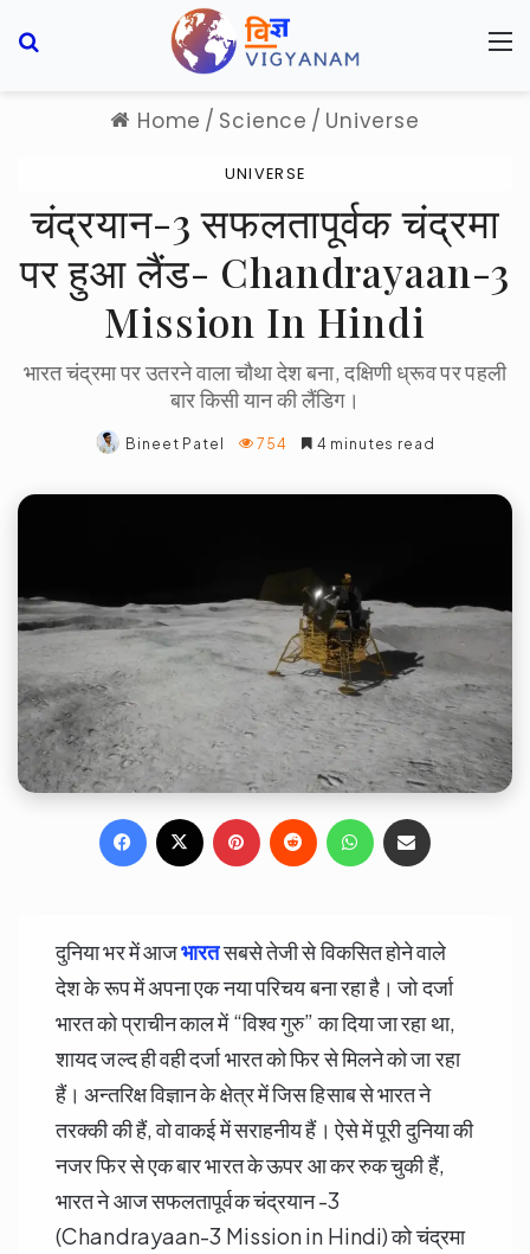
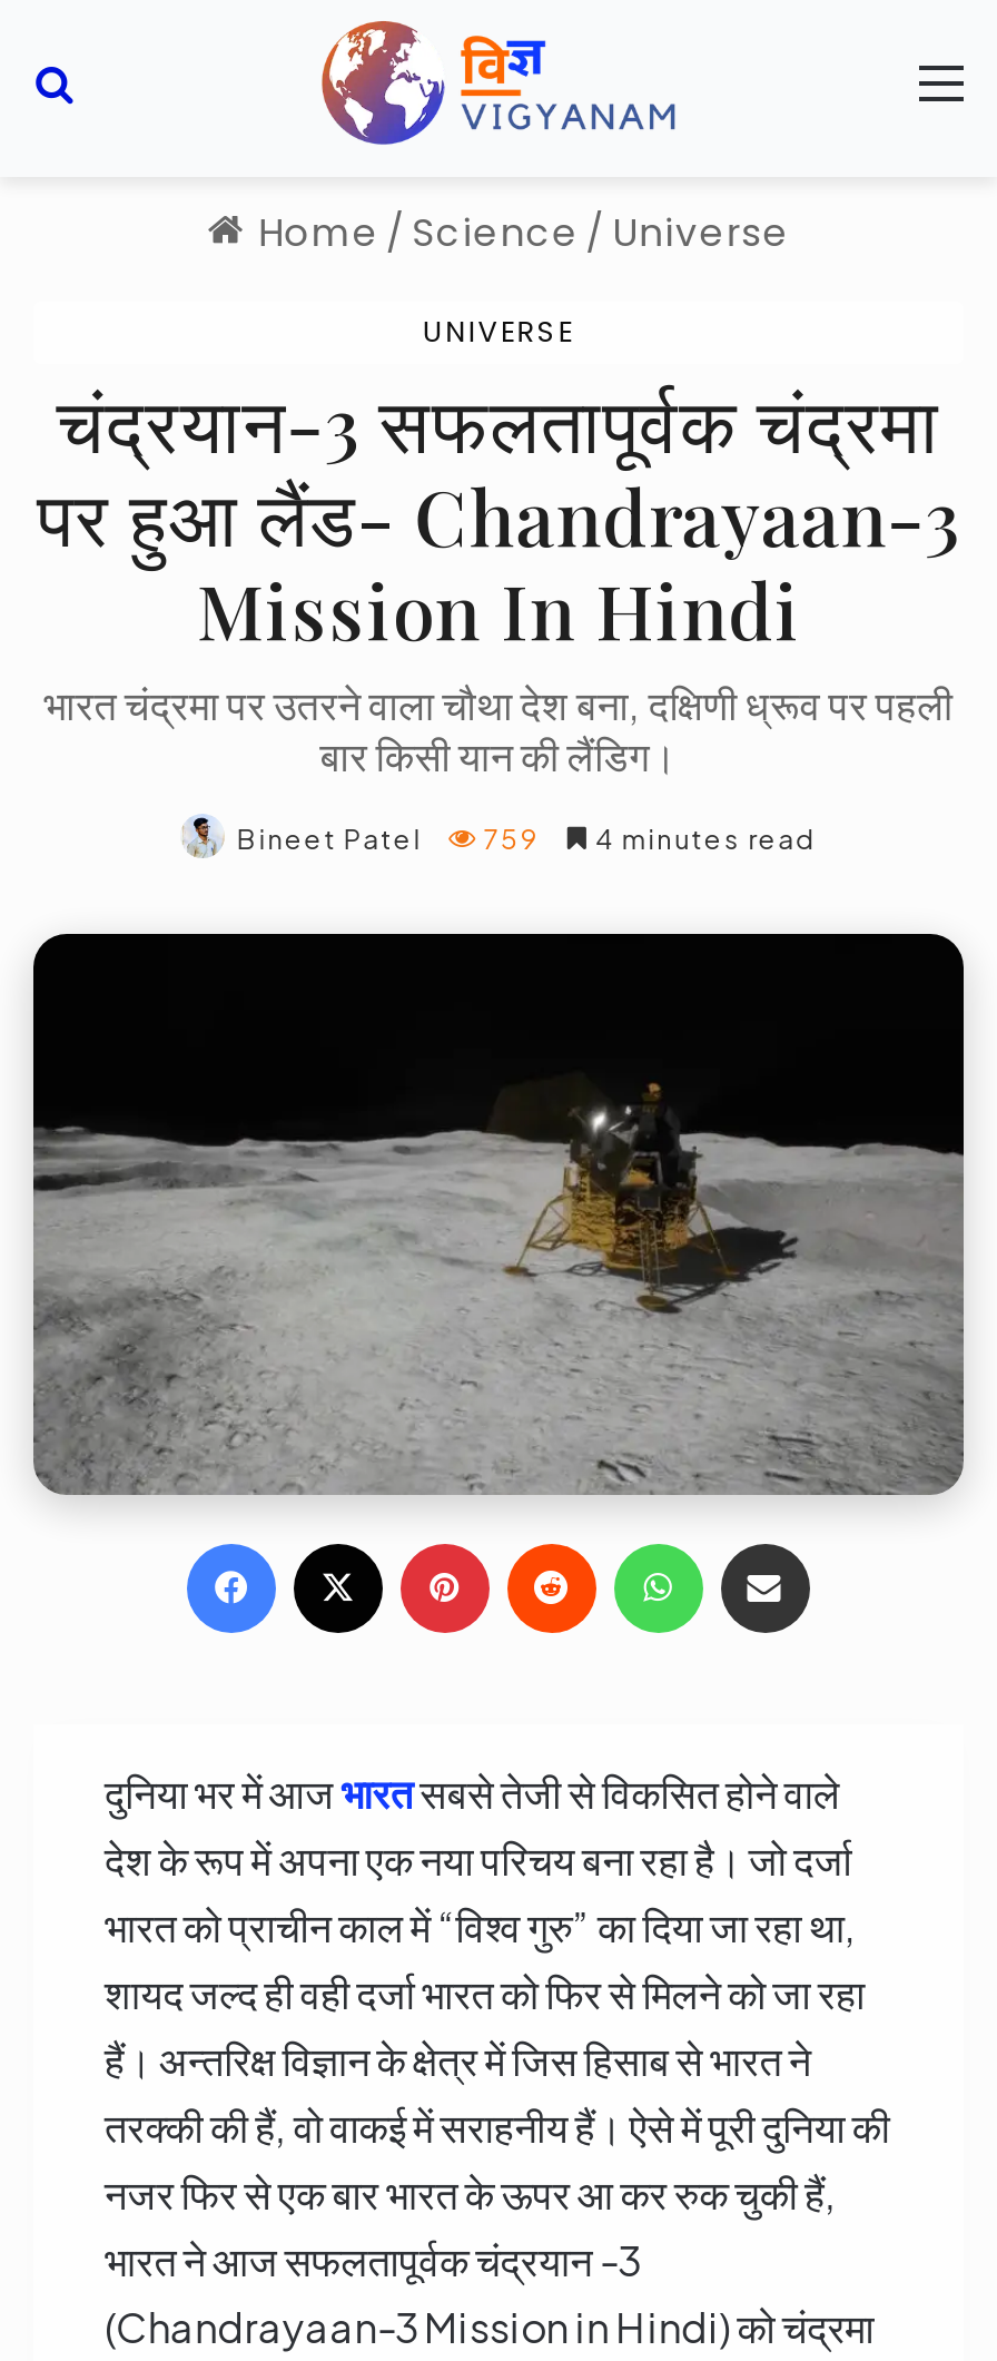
- Bineet Patel 754 4 minutes read
+ Bineet Patel 759 4 minutes read
